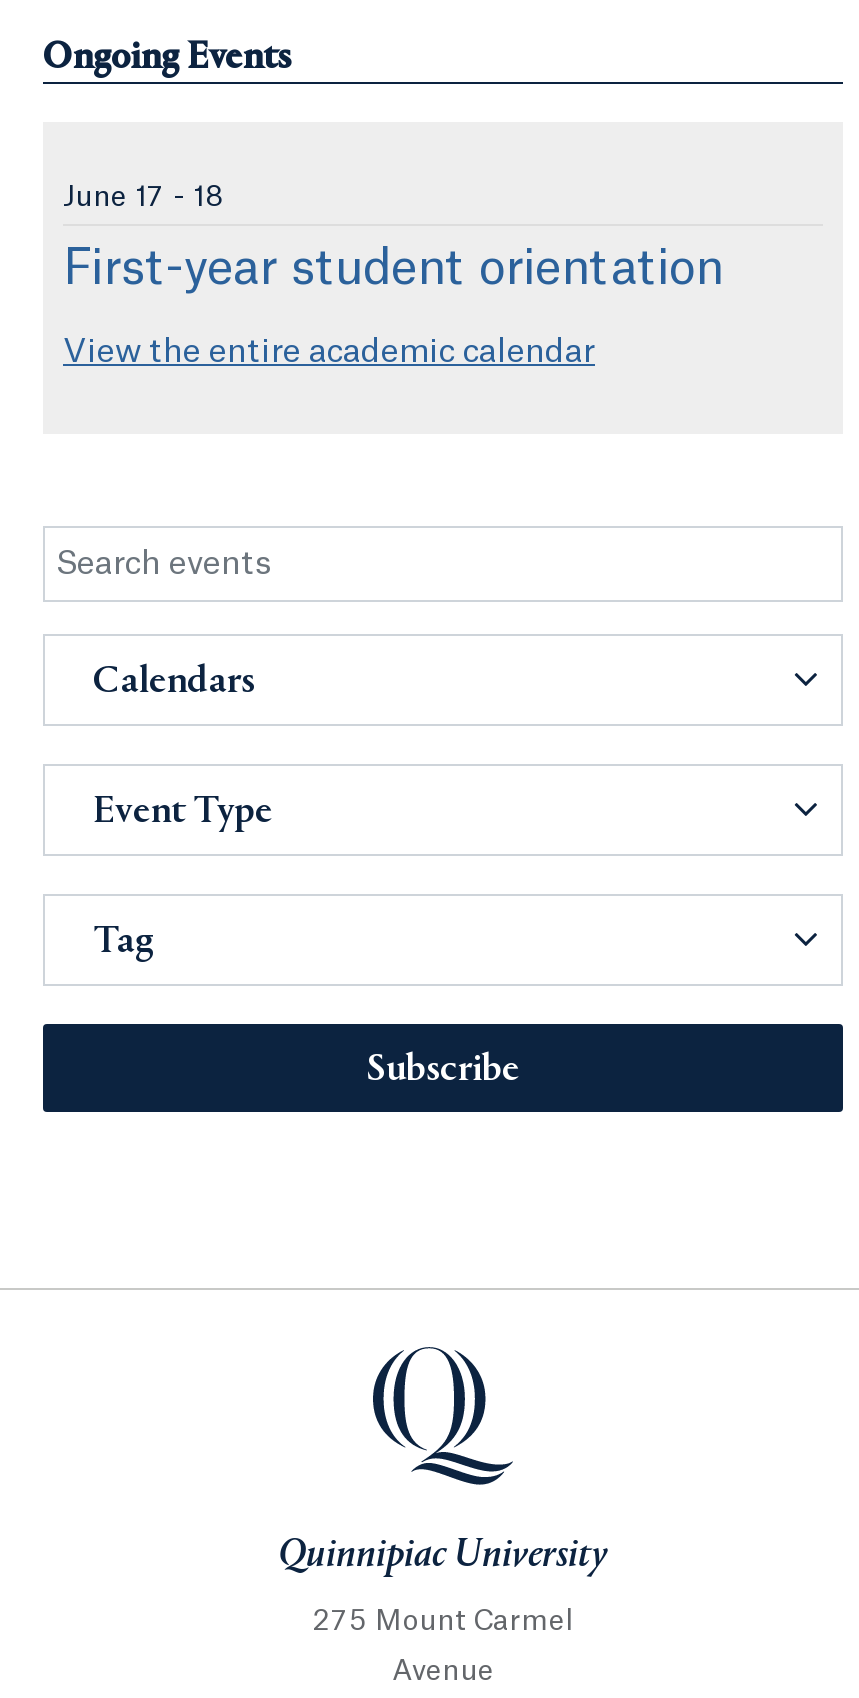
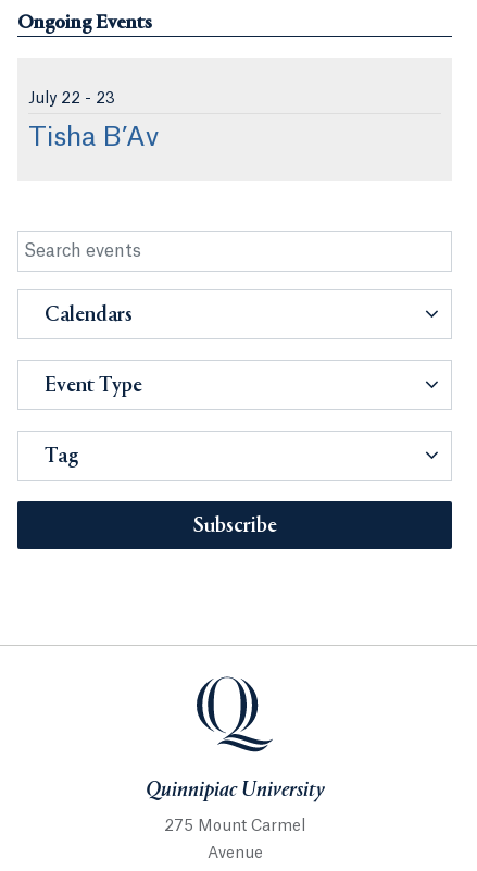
- June 17 - 18
- First-year student orientation
- View the entire academic calendar
+ Jul y 22 - 23
+ Tisha B’Av
